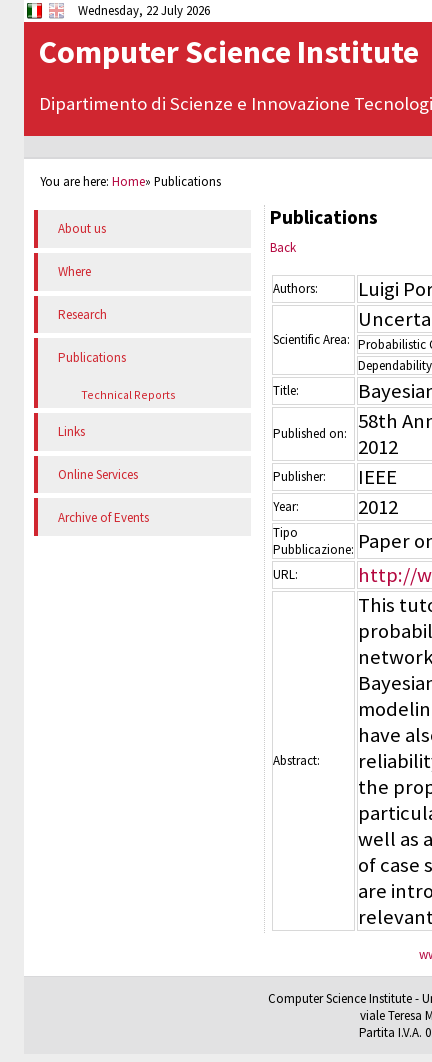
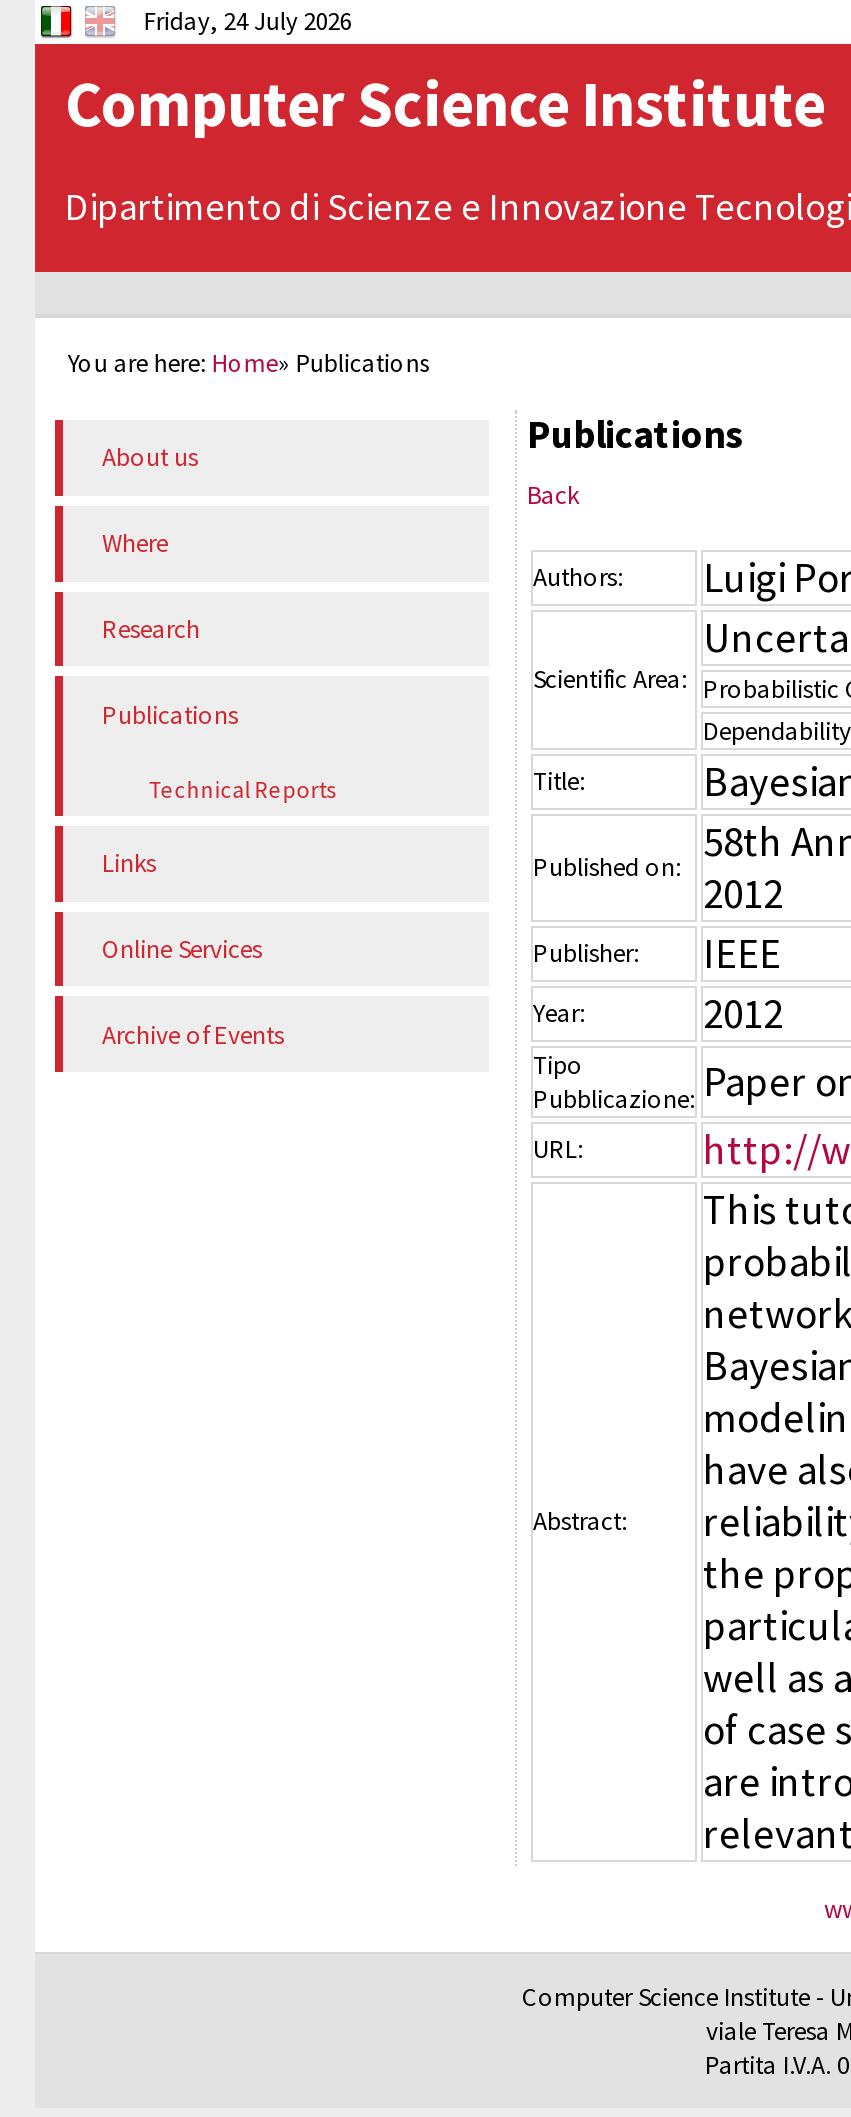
- Wednesday, 22 July 2026
+ Friday, 24 July 2026
